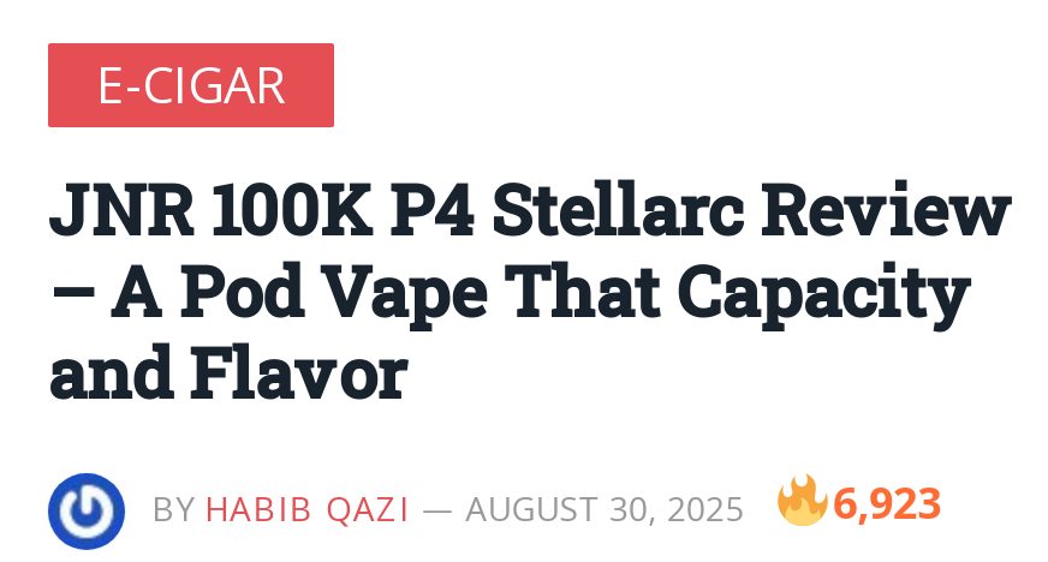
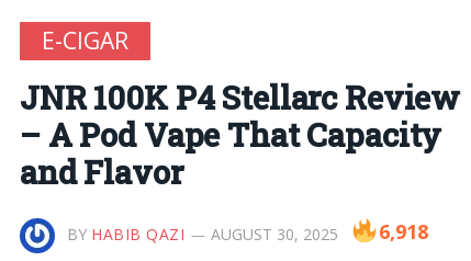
- BY HABIB QAZI AUGUST 30, 2025 6,923
+ BY HABIB QAZI AUGUST 30, 2025 6,918
